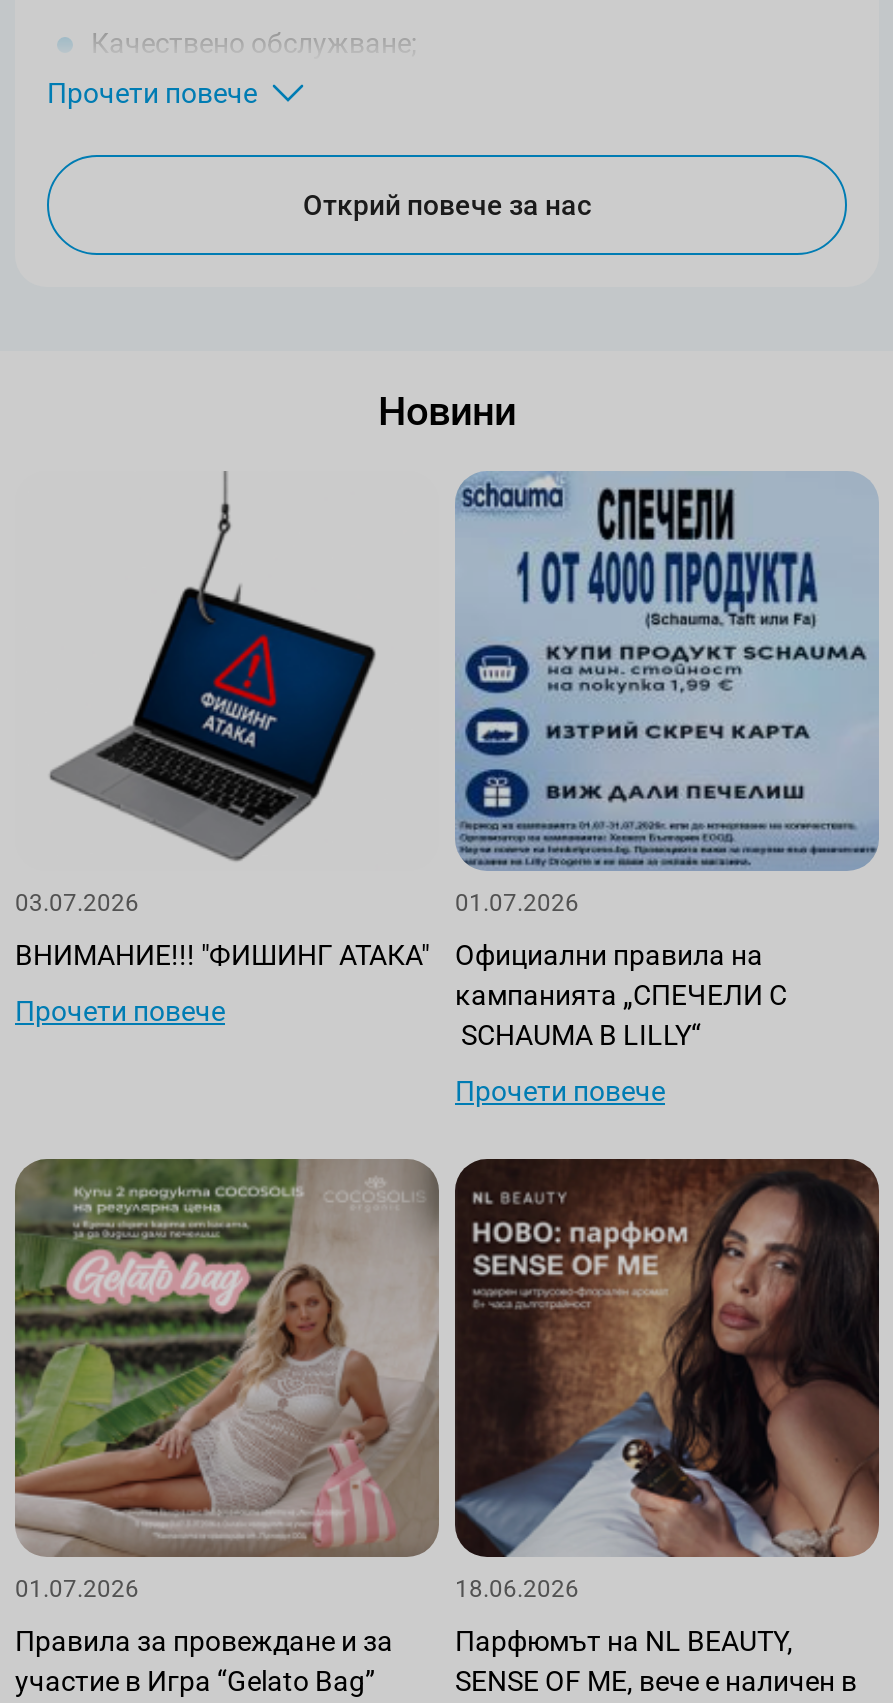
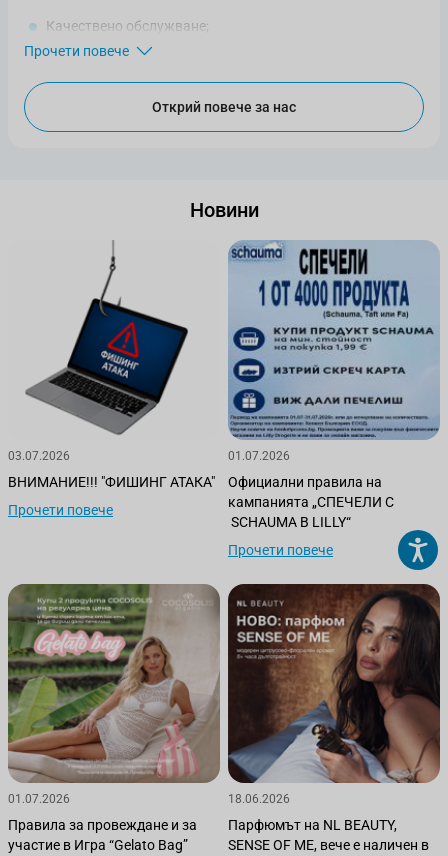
+ [image]
